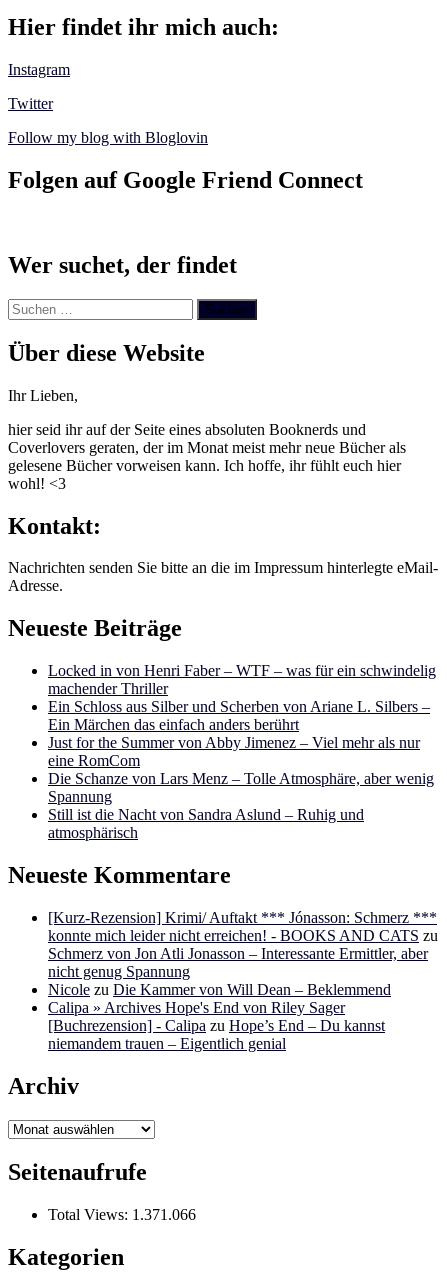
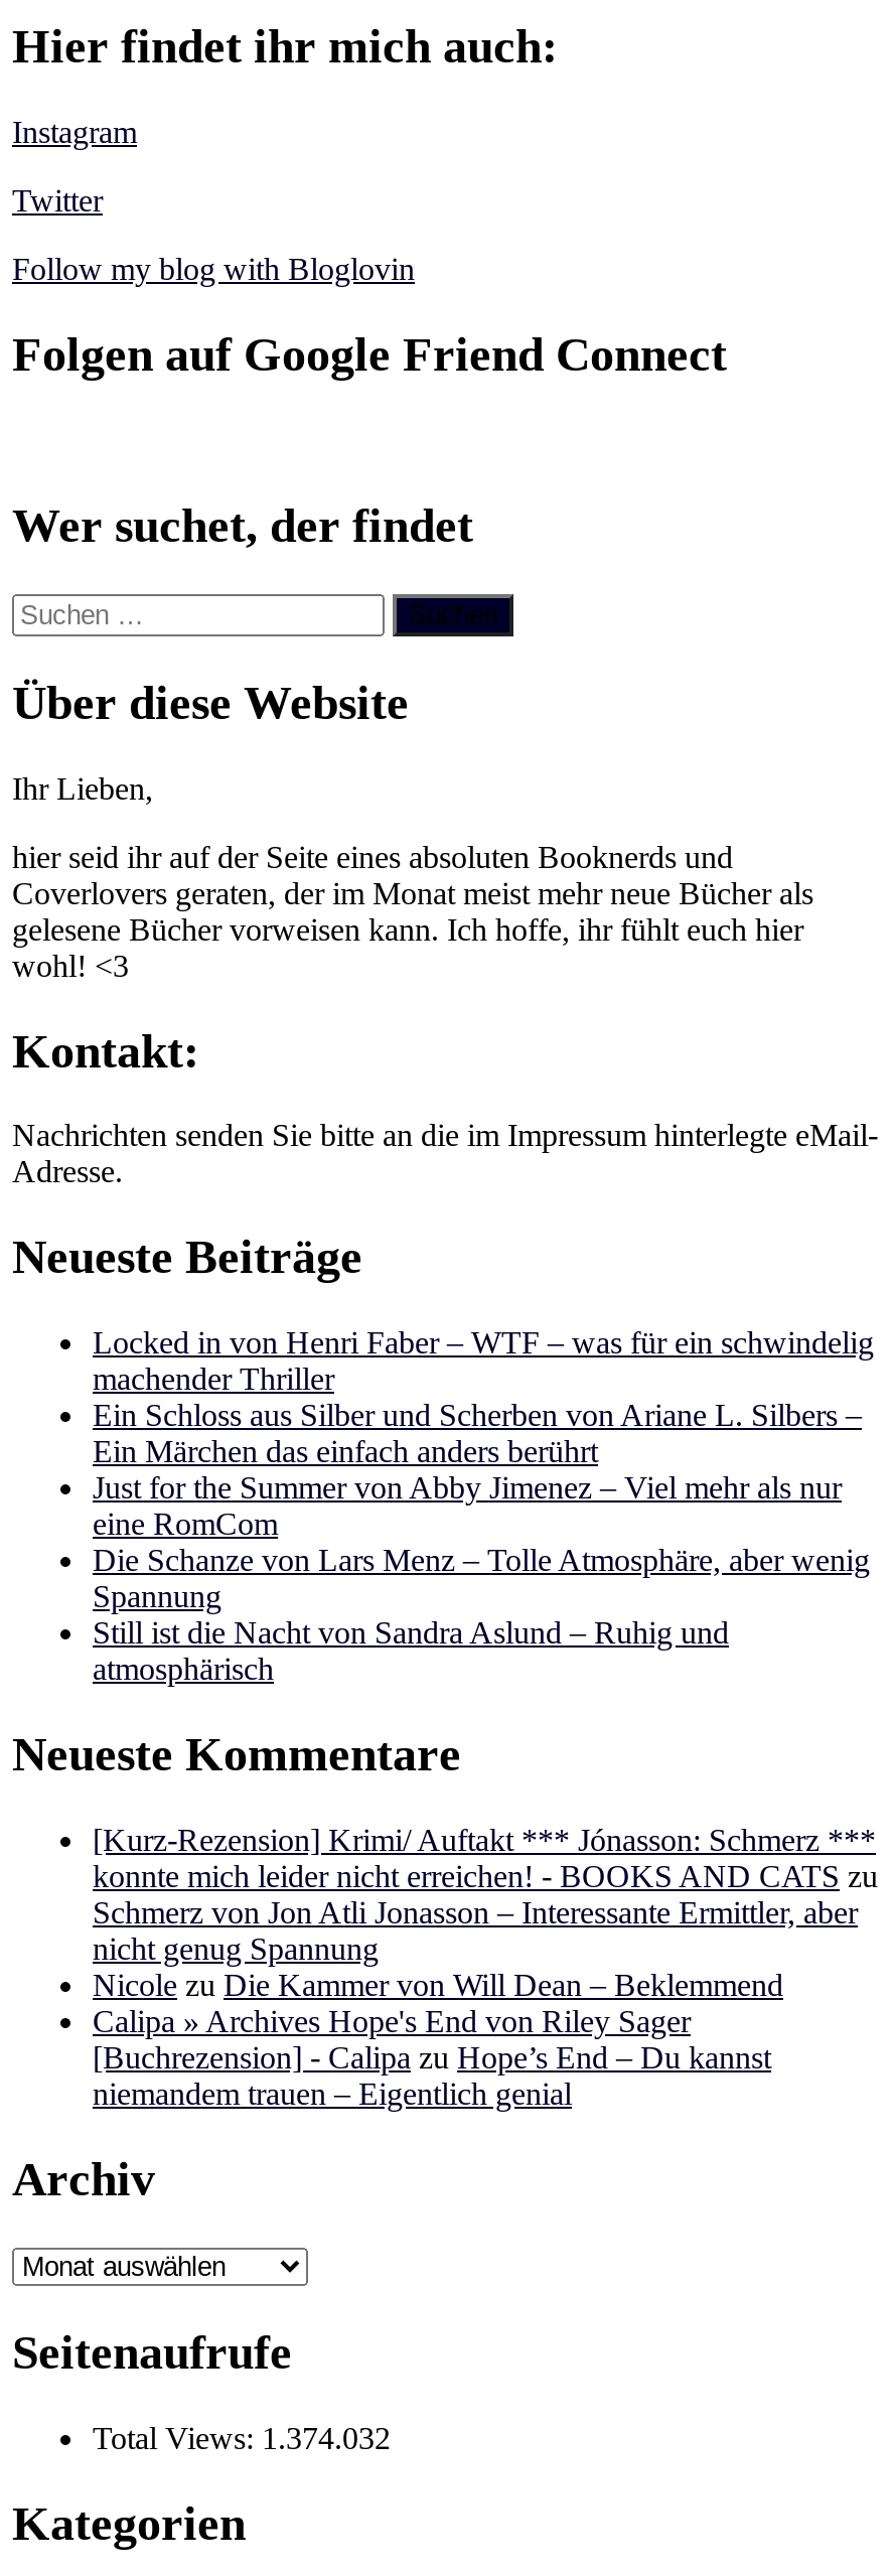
- Total Views: 1.371.066
+ Total Views: 1.374.032
